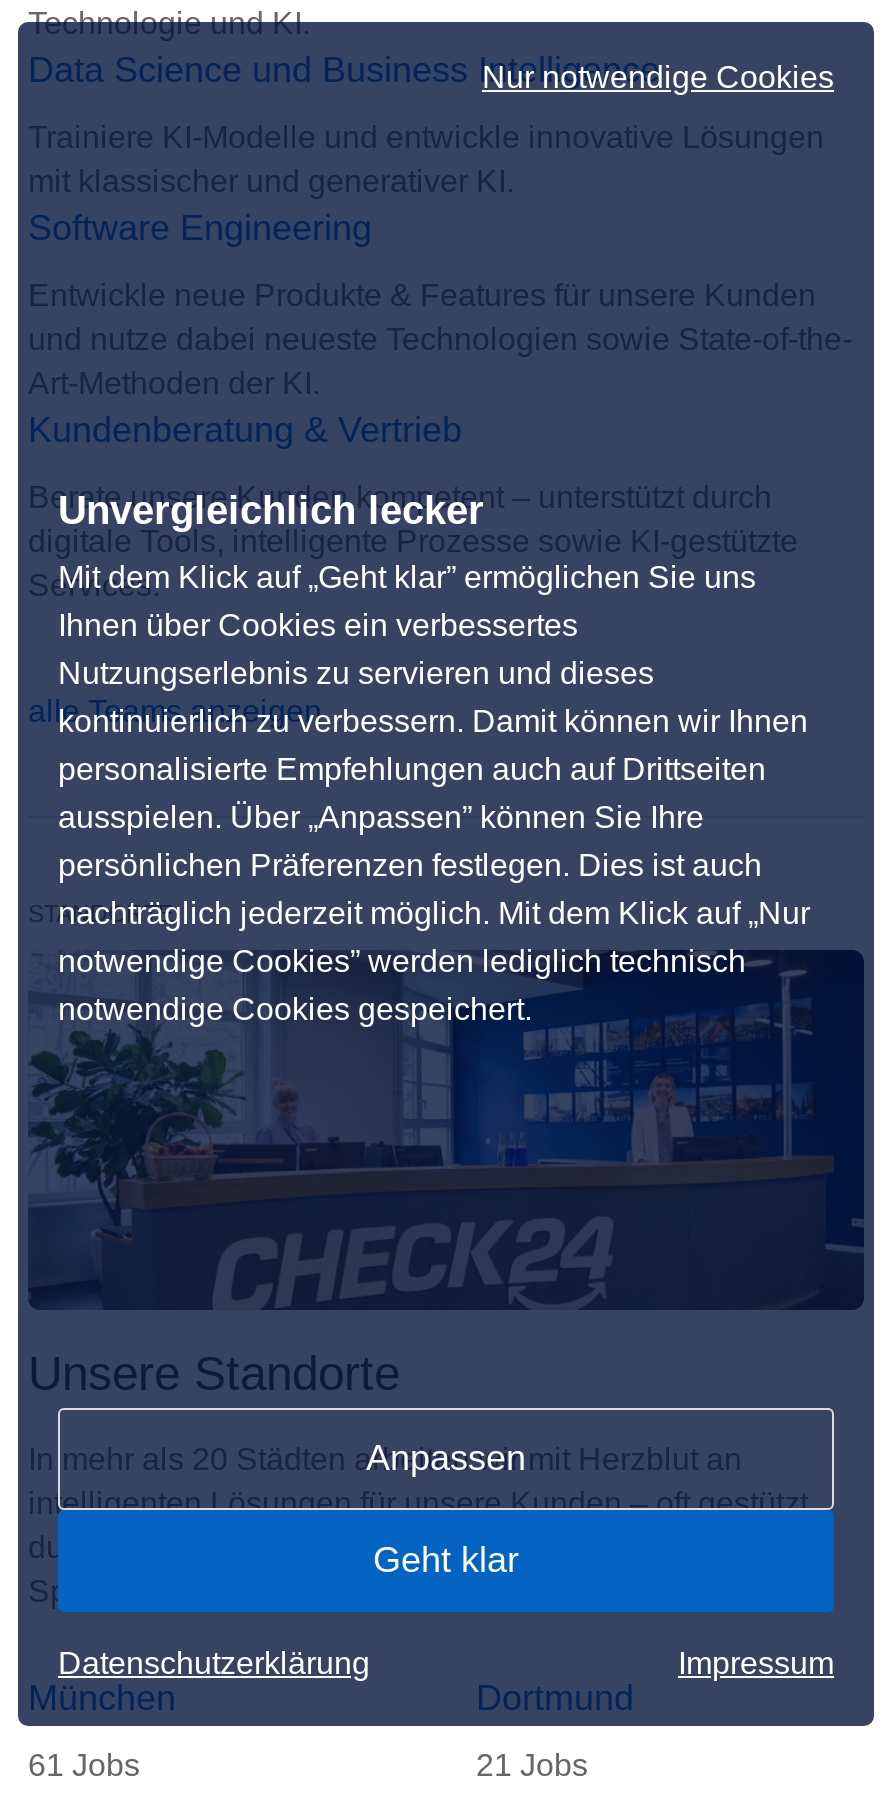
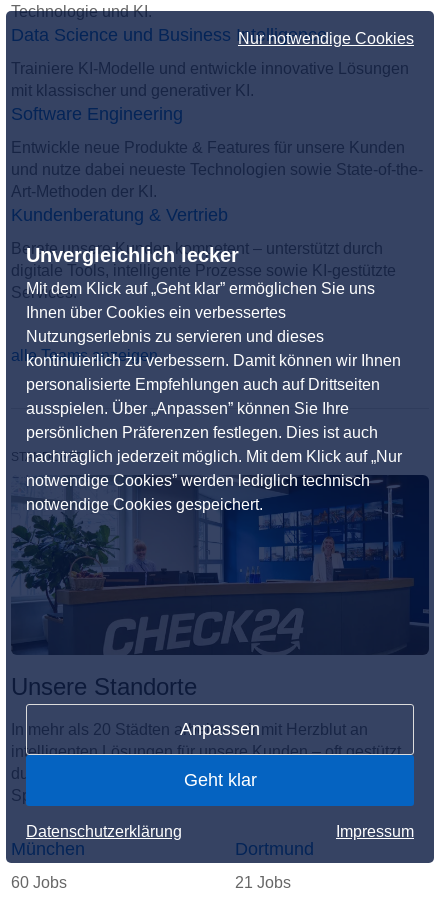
- 61 Jobs
+ 60 Jobs
